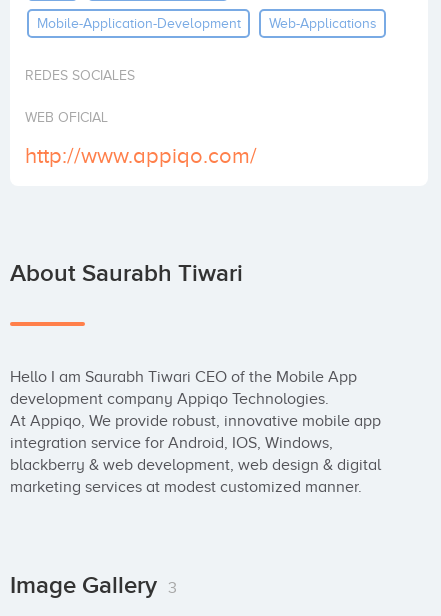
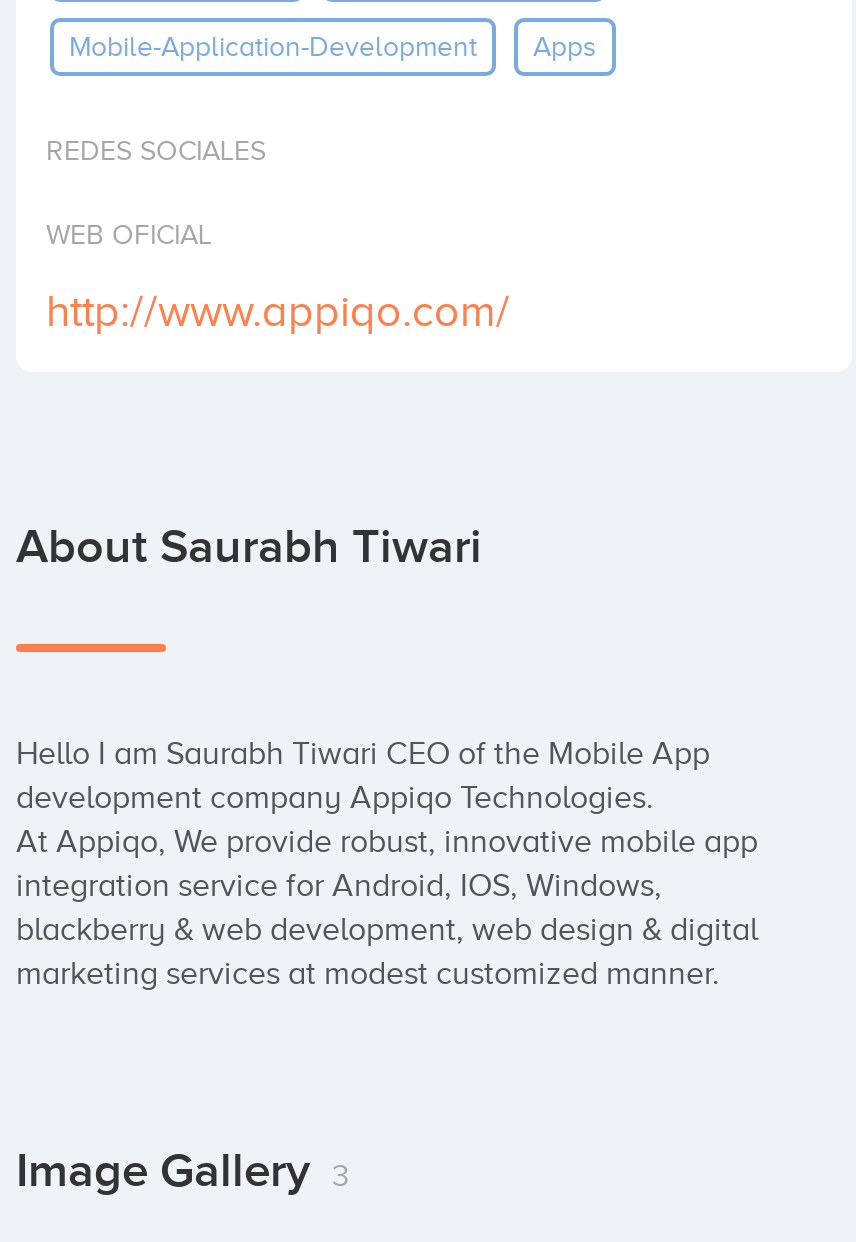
- Web-Applications
+ Apps
